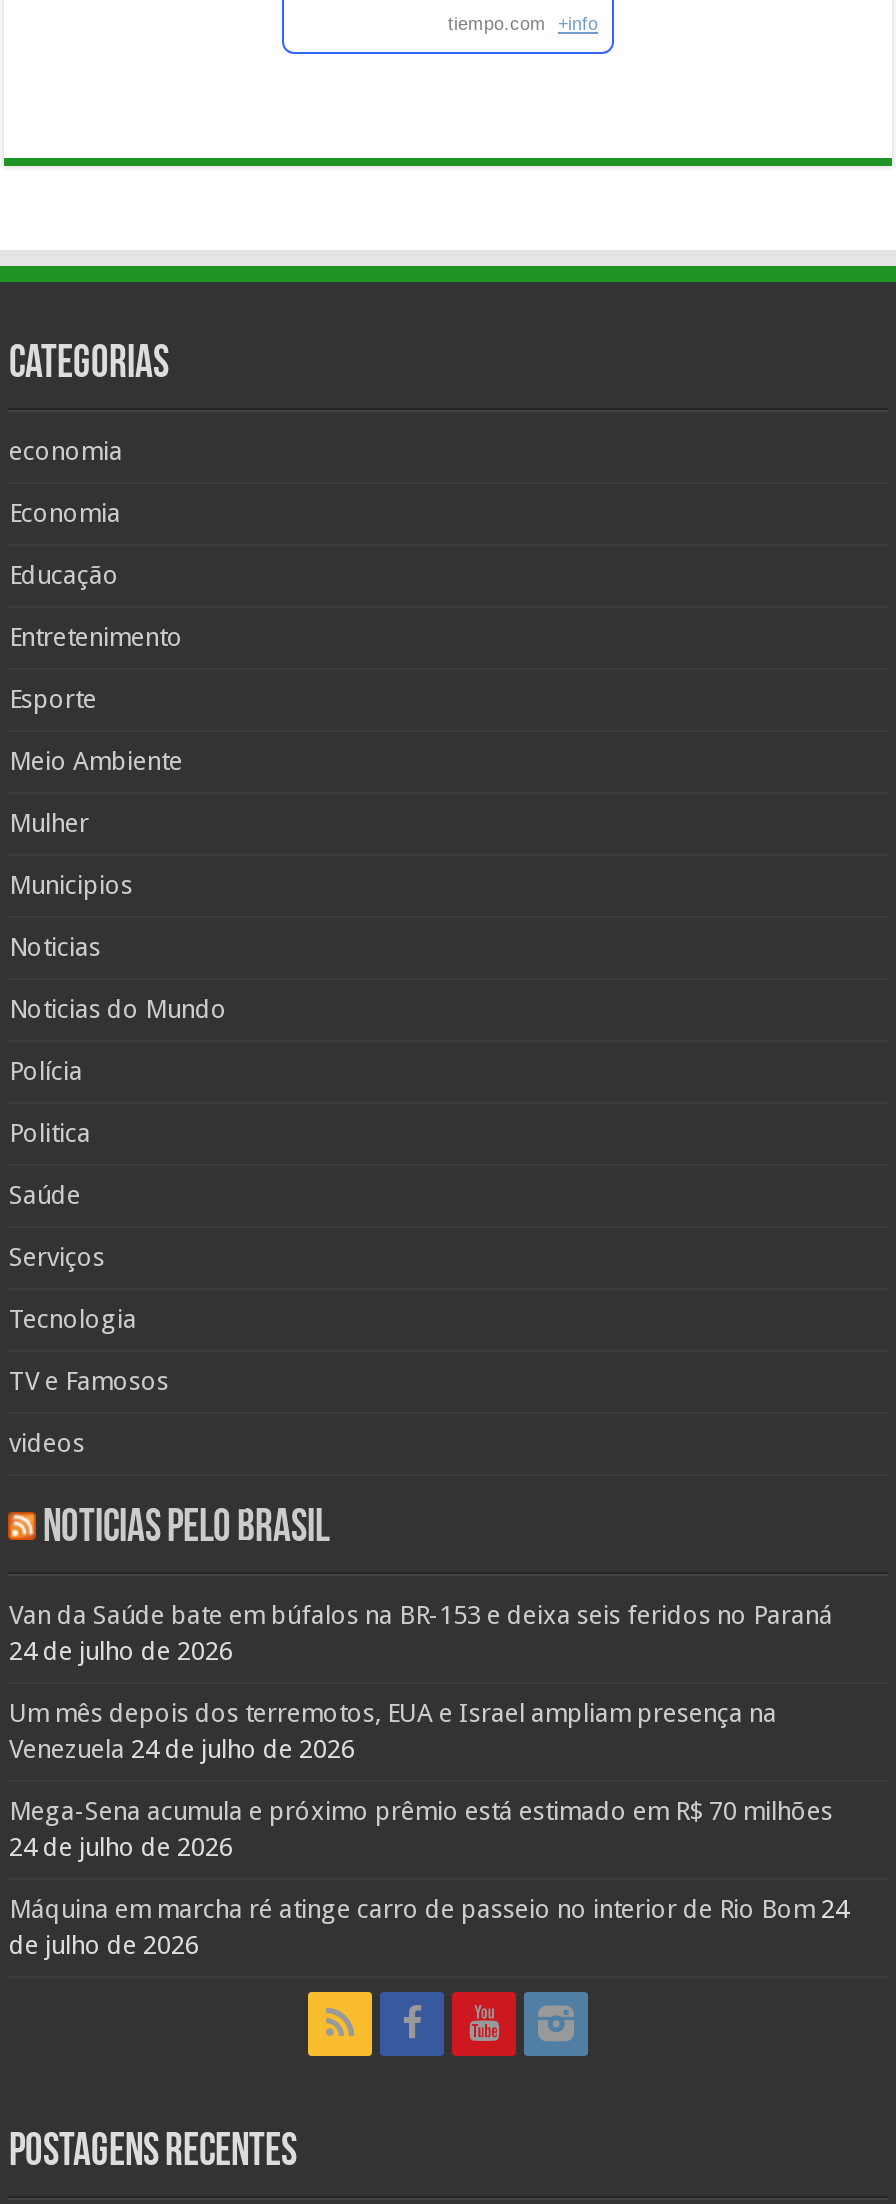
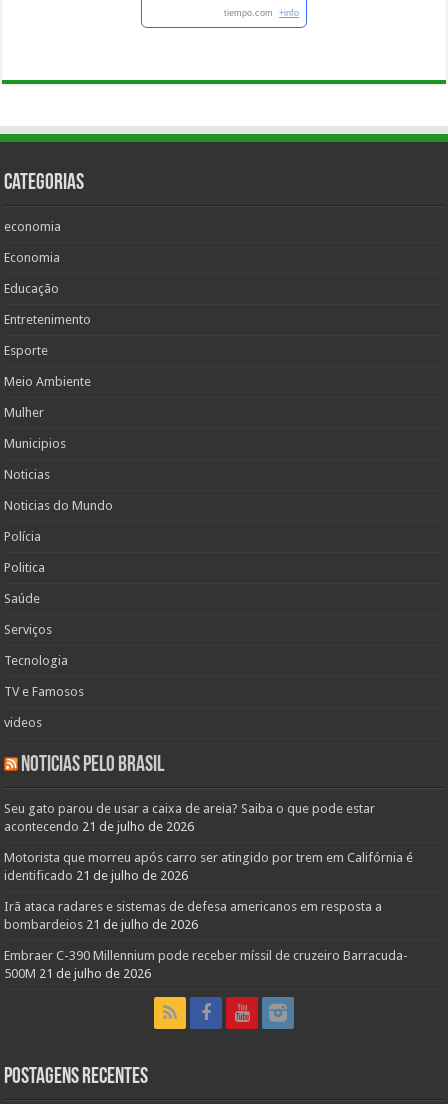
- Van da Saúde bate em búfalos na BR-153 e deixa seis feridos no Paraná
- 24 de julho de 2026
+ Seu gato parou de usar a caixa de areia? Saiba o que pode estar
+ acontecendo 21 de julho de 2026

- Um mês depois dos terremotos, EUA e Israel ampliam presença na
- Venezuela 24 de julho de 2026
+ Motorista que morreu após carro ser atingido por trem em Califórnia é
+ identificado 21 de julho de 2026

- Mega-Sena acumula e próximo prêmio está estimado em R$ 70 milhões
- 24 de julho de 2026
+ Irã ataca radares e sistemas de defesa americanos em resposta a
+ bombardeios 21 de julho de 2026

- Máquina em marcha ré atinge carro de passeio no interior de Rio Bom 24
- de julho de 2026
+ Embraer C-390 Millennium pode receber míssil de cruzeiro Barracuda-
+ 500M 21 de julho de 2026
